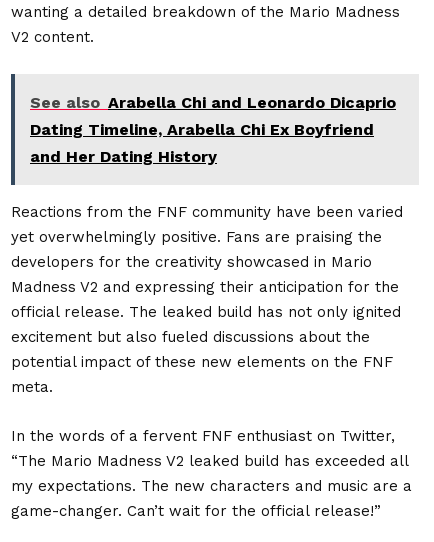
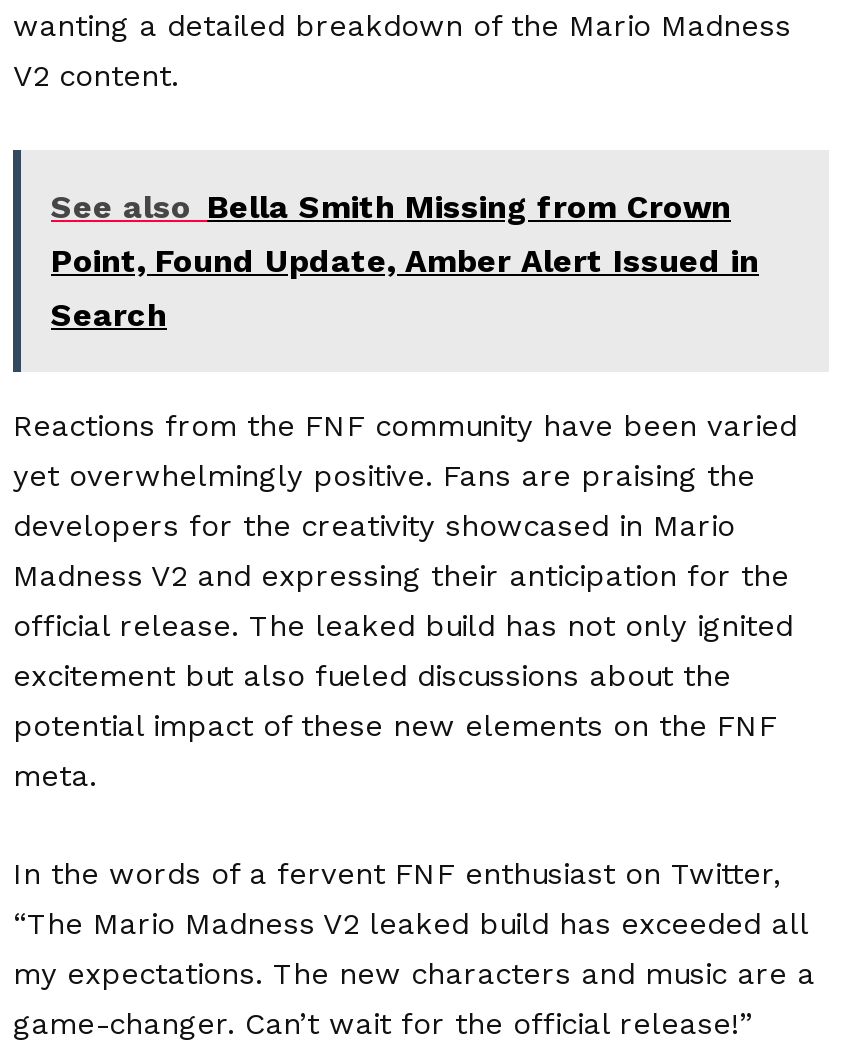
- See also Arabella Chi and Leonardo Dicaprio
- Dating Timeline, Arabella Chi Ex Boyfriend
- and Her Dating History
+ See also Bella Smith Missing from Crown
+ Point, Found Update, Amber Alert Issued in
+ Search
